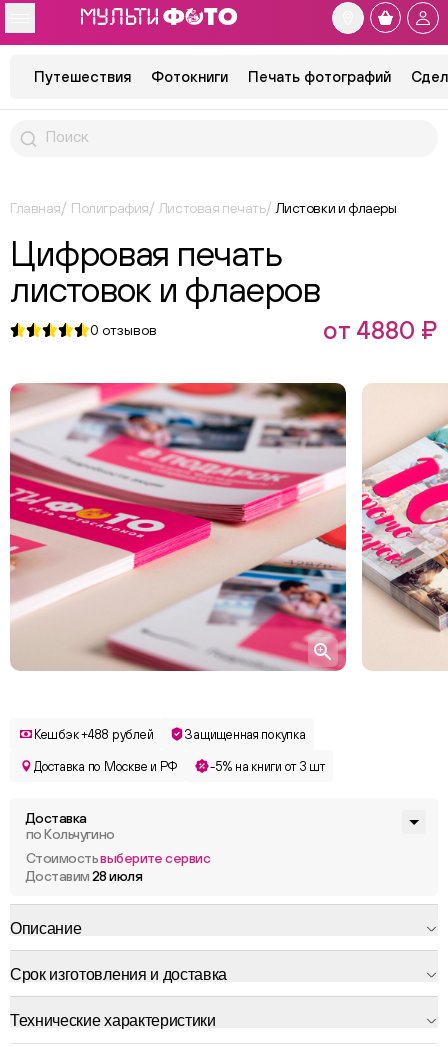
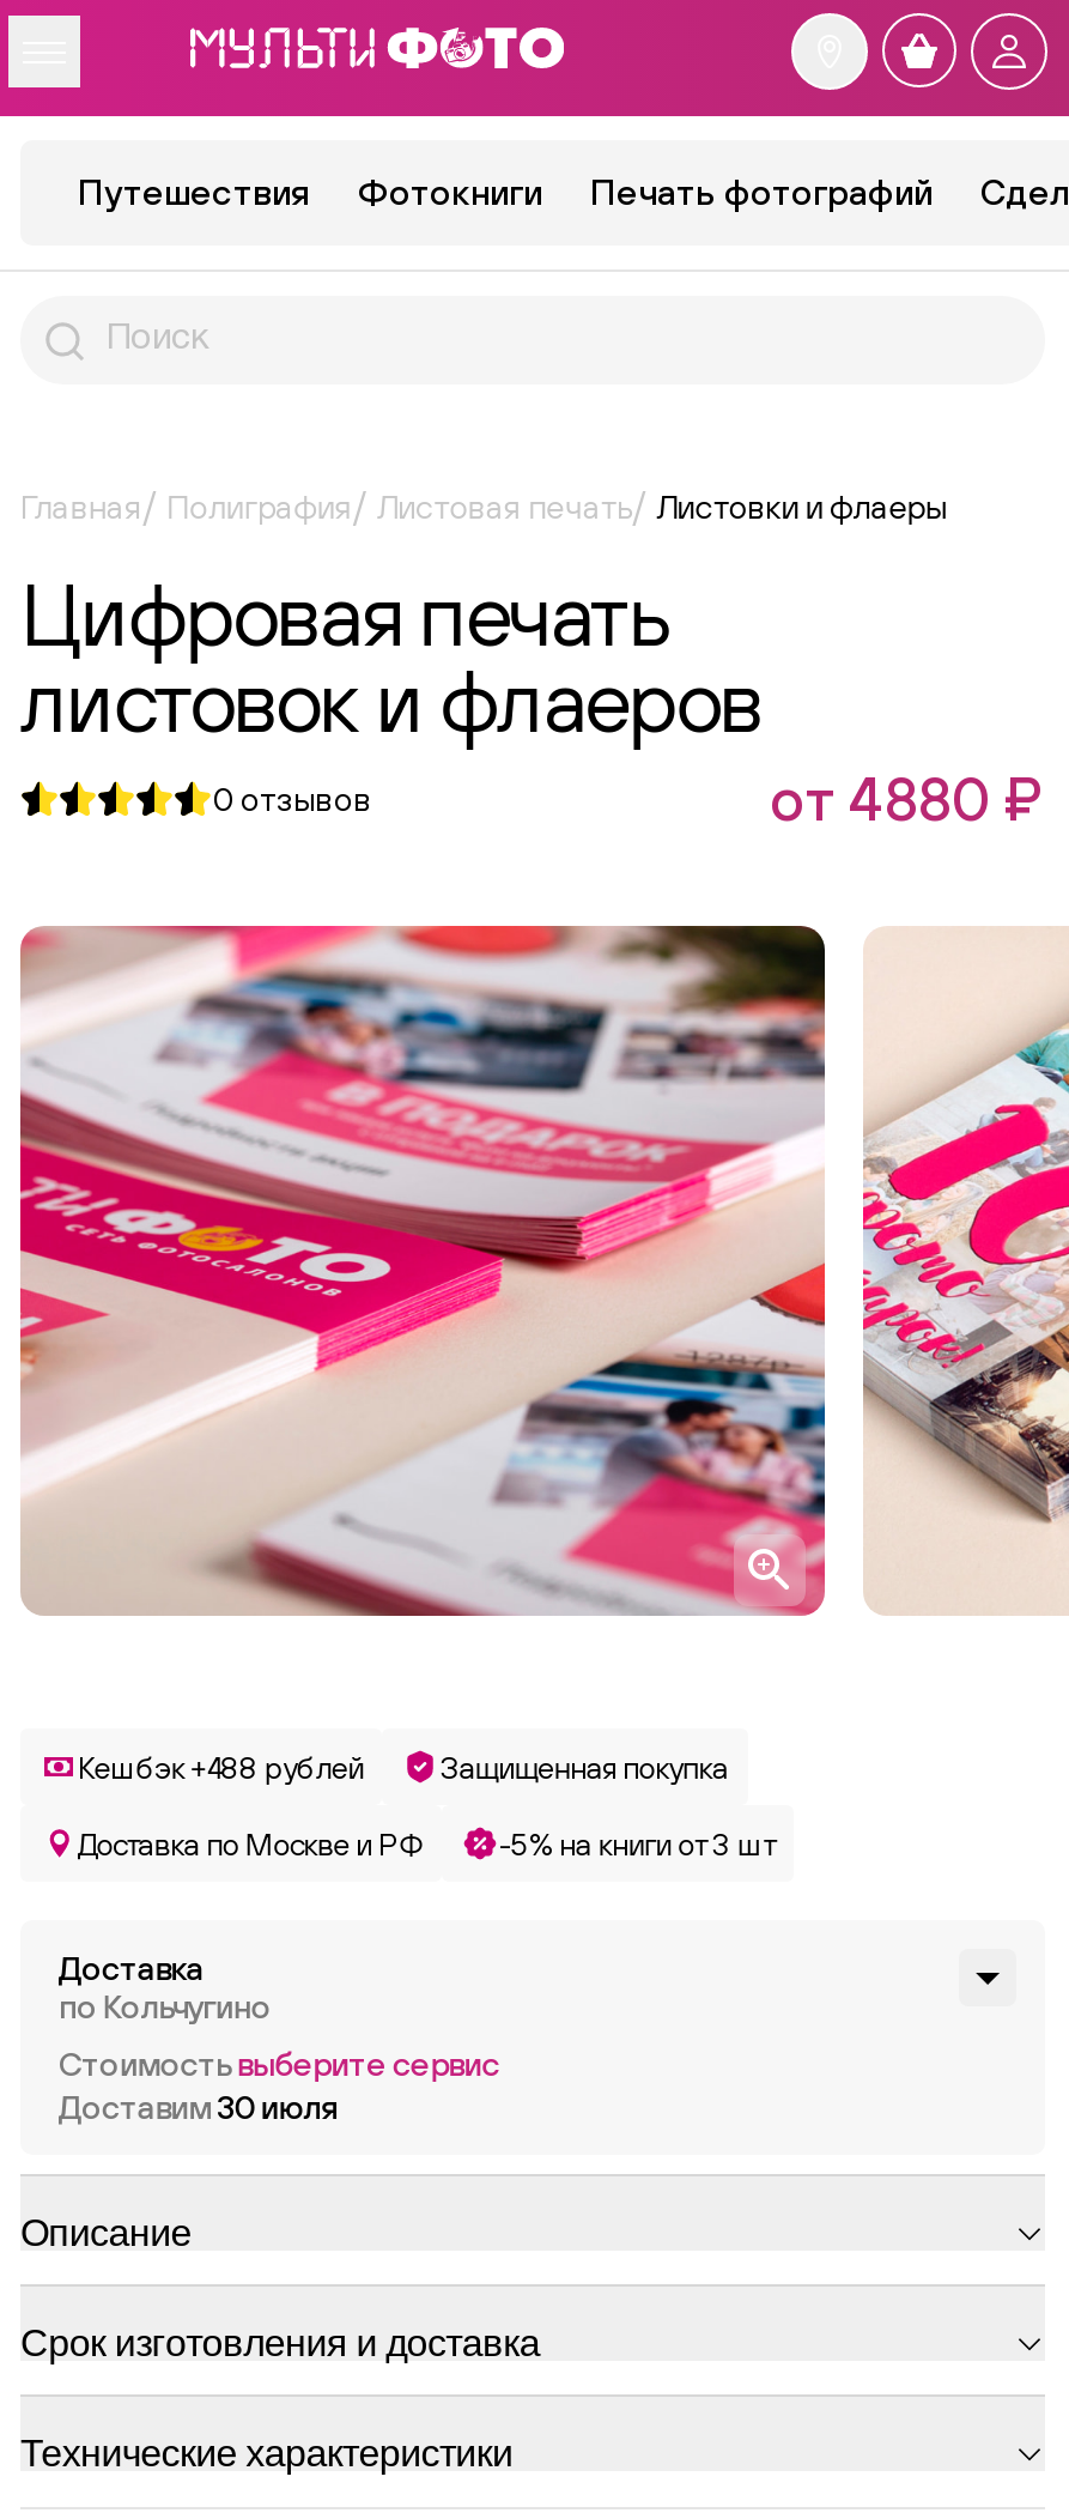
- Доставим 28 июля
+ Доставим 30 июля
